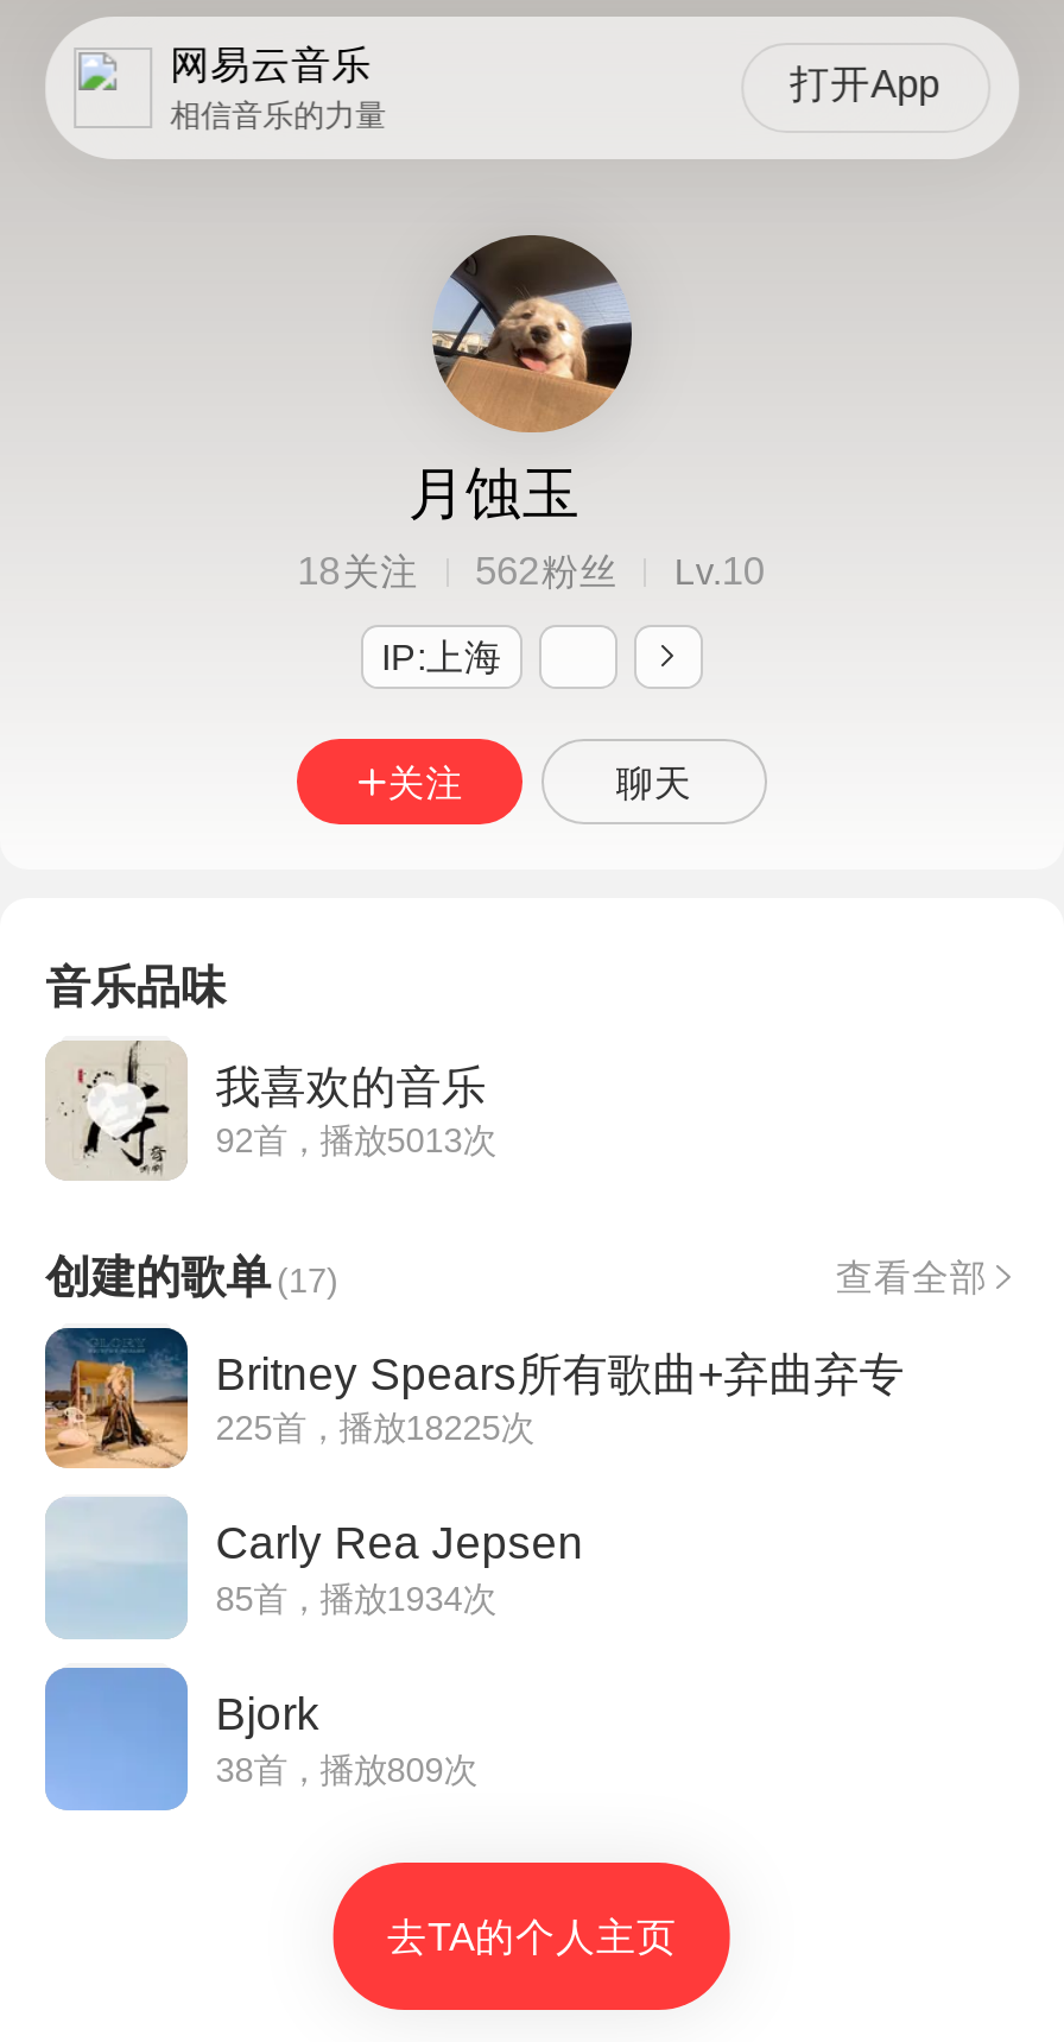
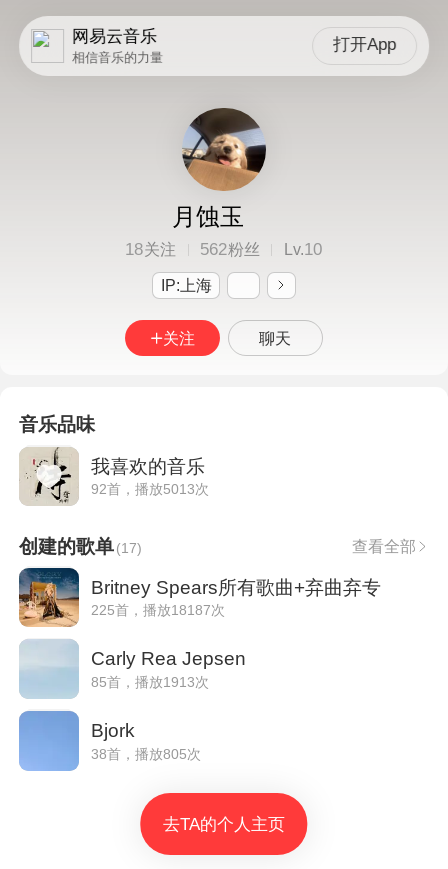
- 225首，播放18225次
+ 225首，播放18187次

- 85首，播放1934次
+ 85首，播放1913次

- 38首，播放809次
+ 38首，播放805次
